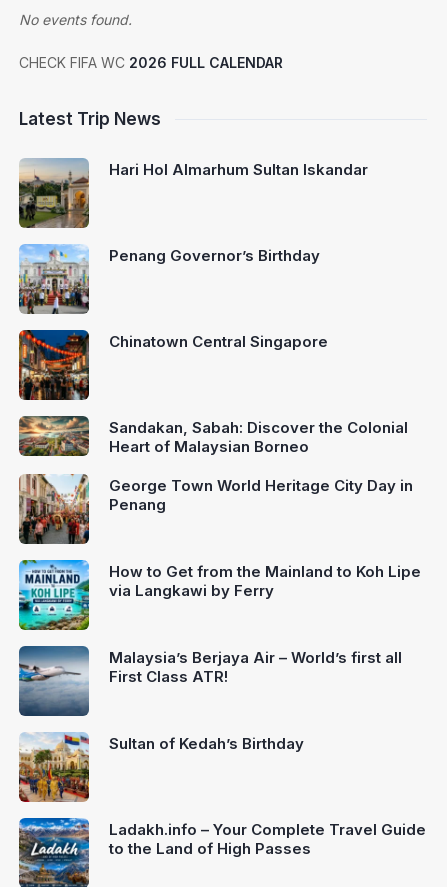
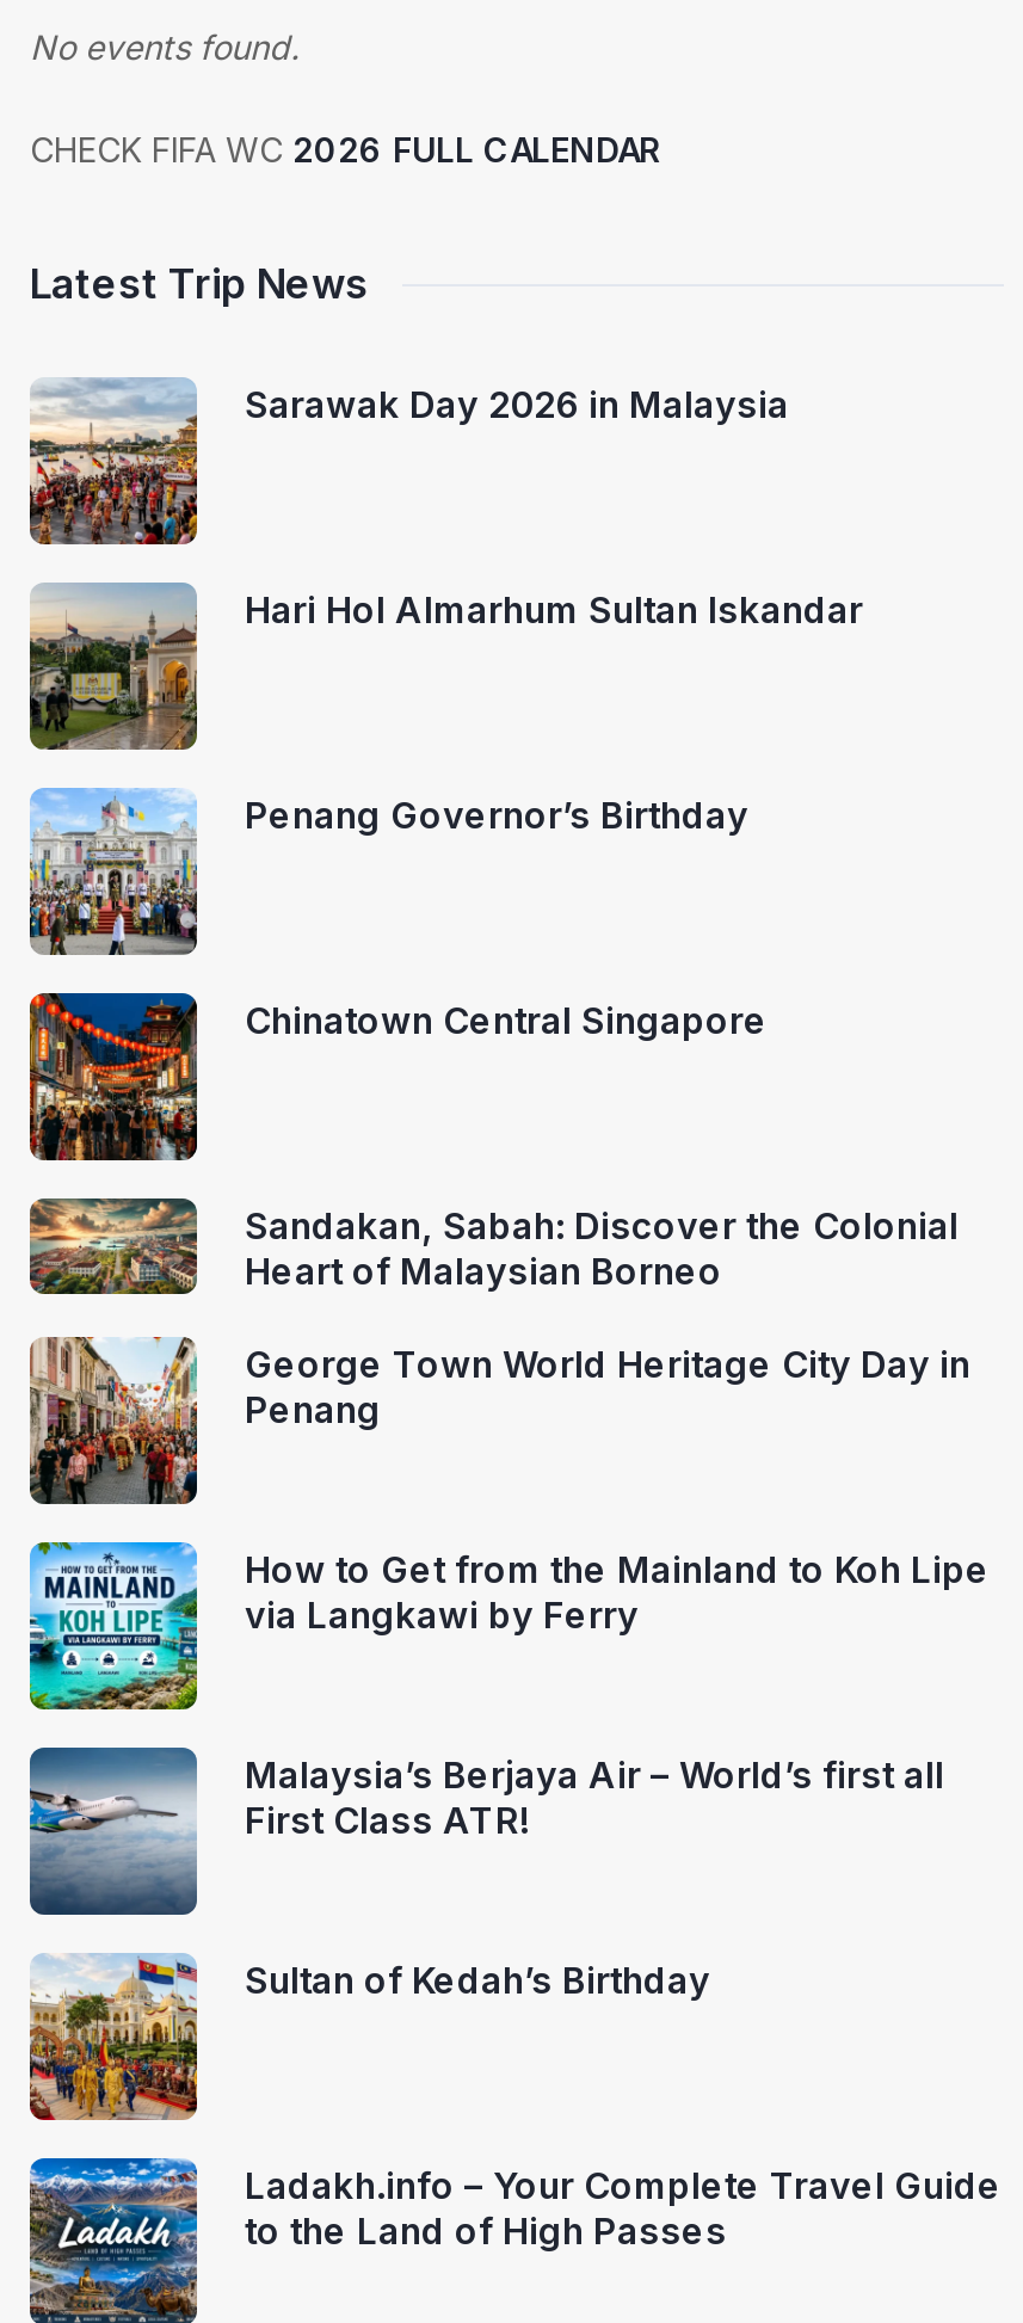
+ [image]
+ Sarawak Day 2026 in Malaysia
